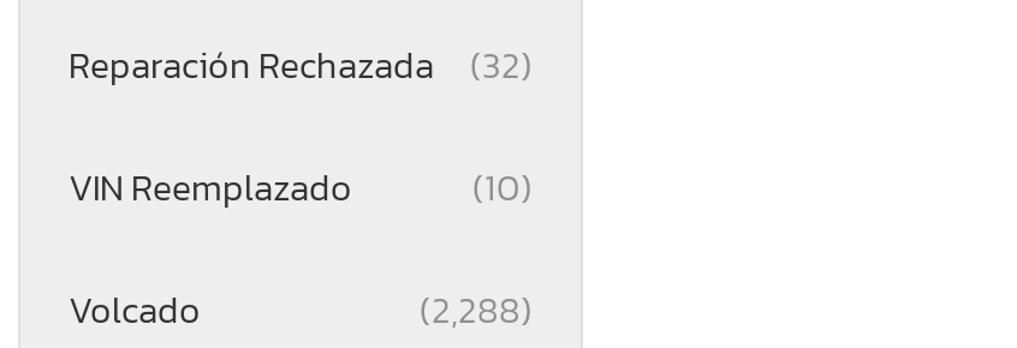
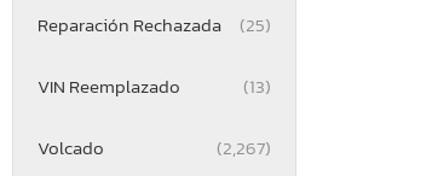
- Reparación Rechazada (32)
+ Reparación Rechazada (25)

- (10)
+ (13)

- (2,288)
+ (2,267)
